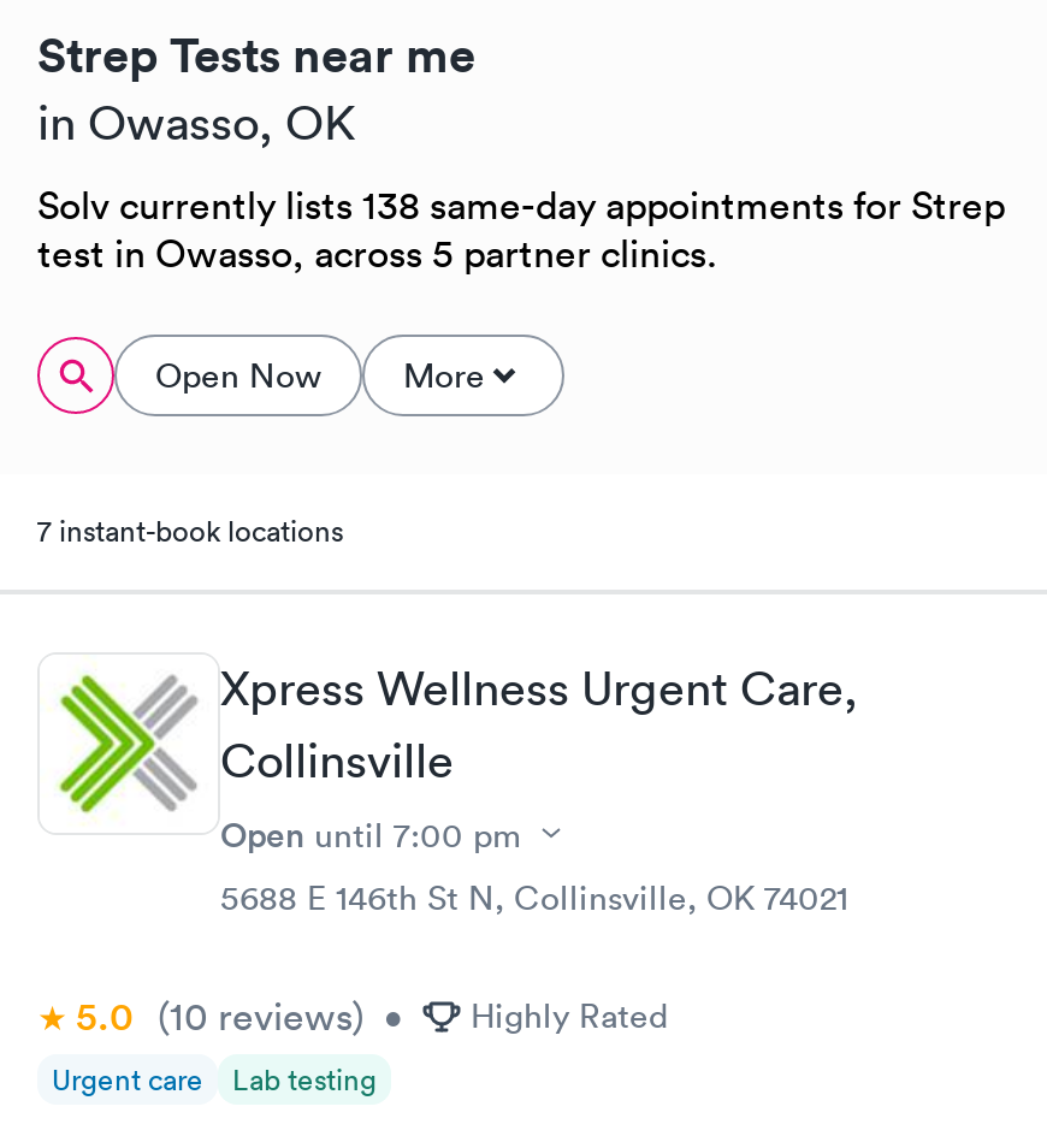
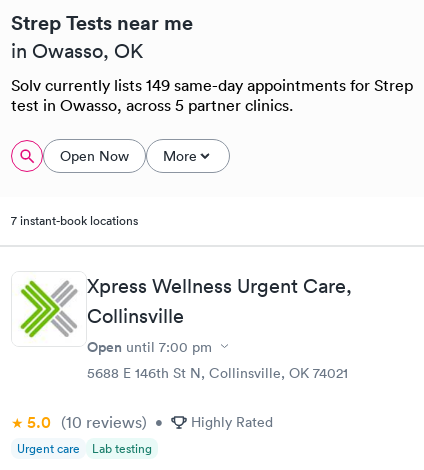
- Solv currently lists 138 same-day appointments for Strep
+ Solv currently lists 149 same-day appointments for Strep
